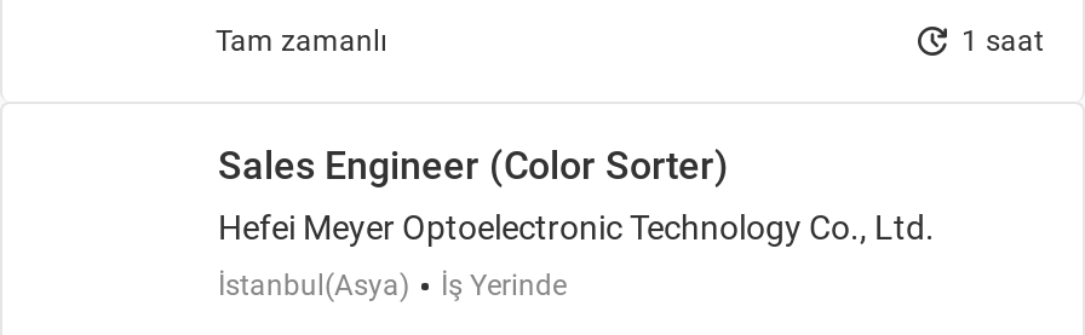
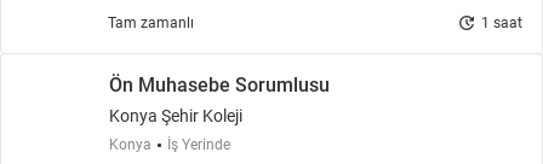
- Sales Engineer (Color Sorter)
- Hefei Meyer Optoelectronic Technology Co., Ltd.
+ Ön Muhasebe Sorumlusu
+ Konya Şehir Koleji

- İstanbul(Asya)
+ Konya
